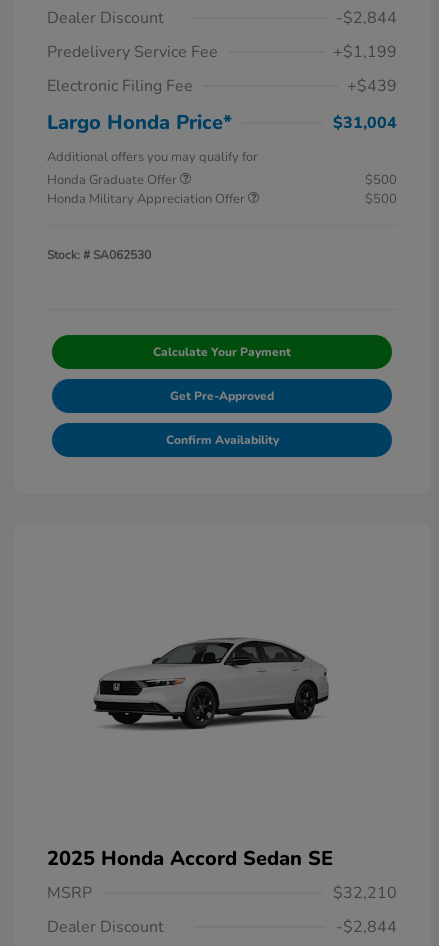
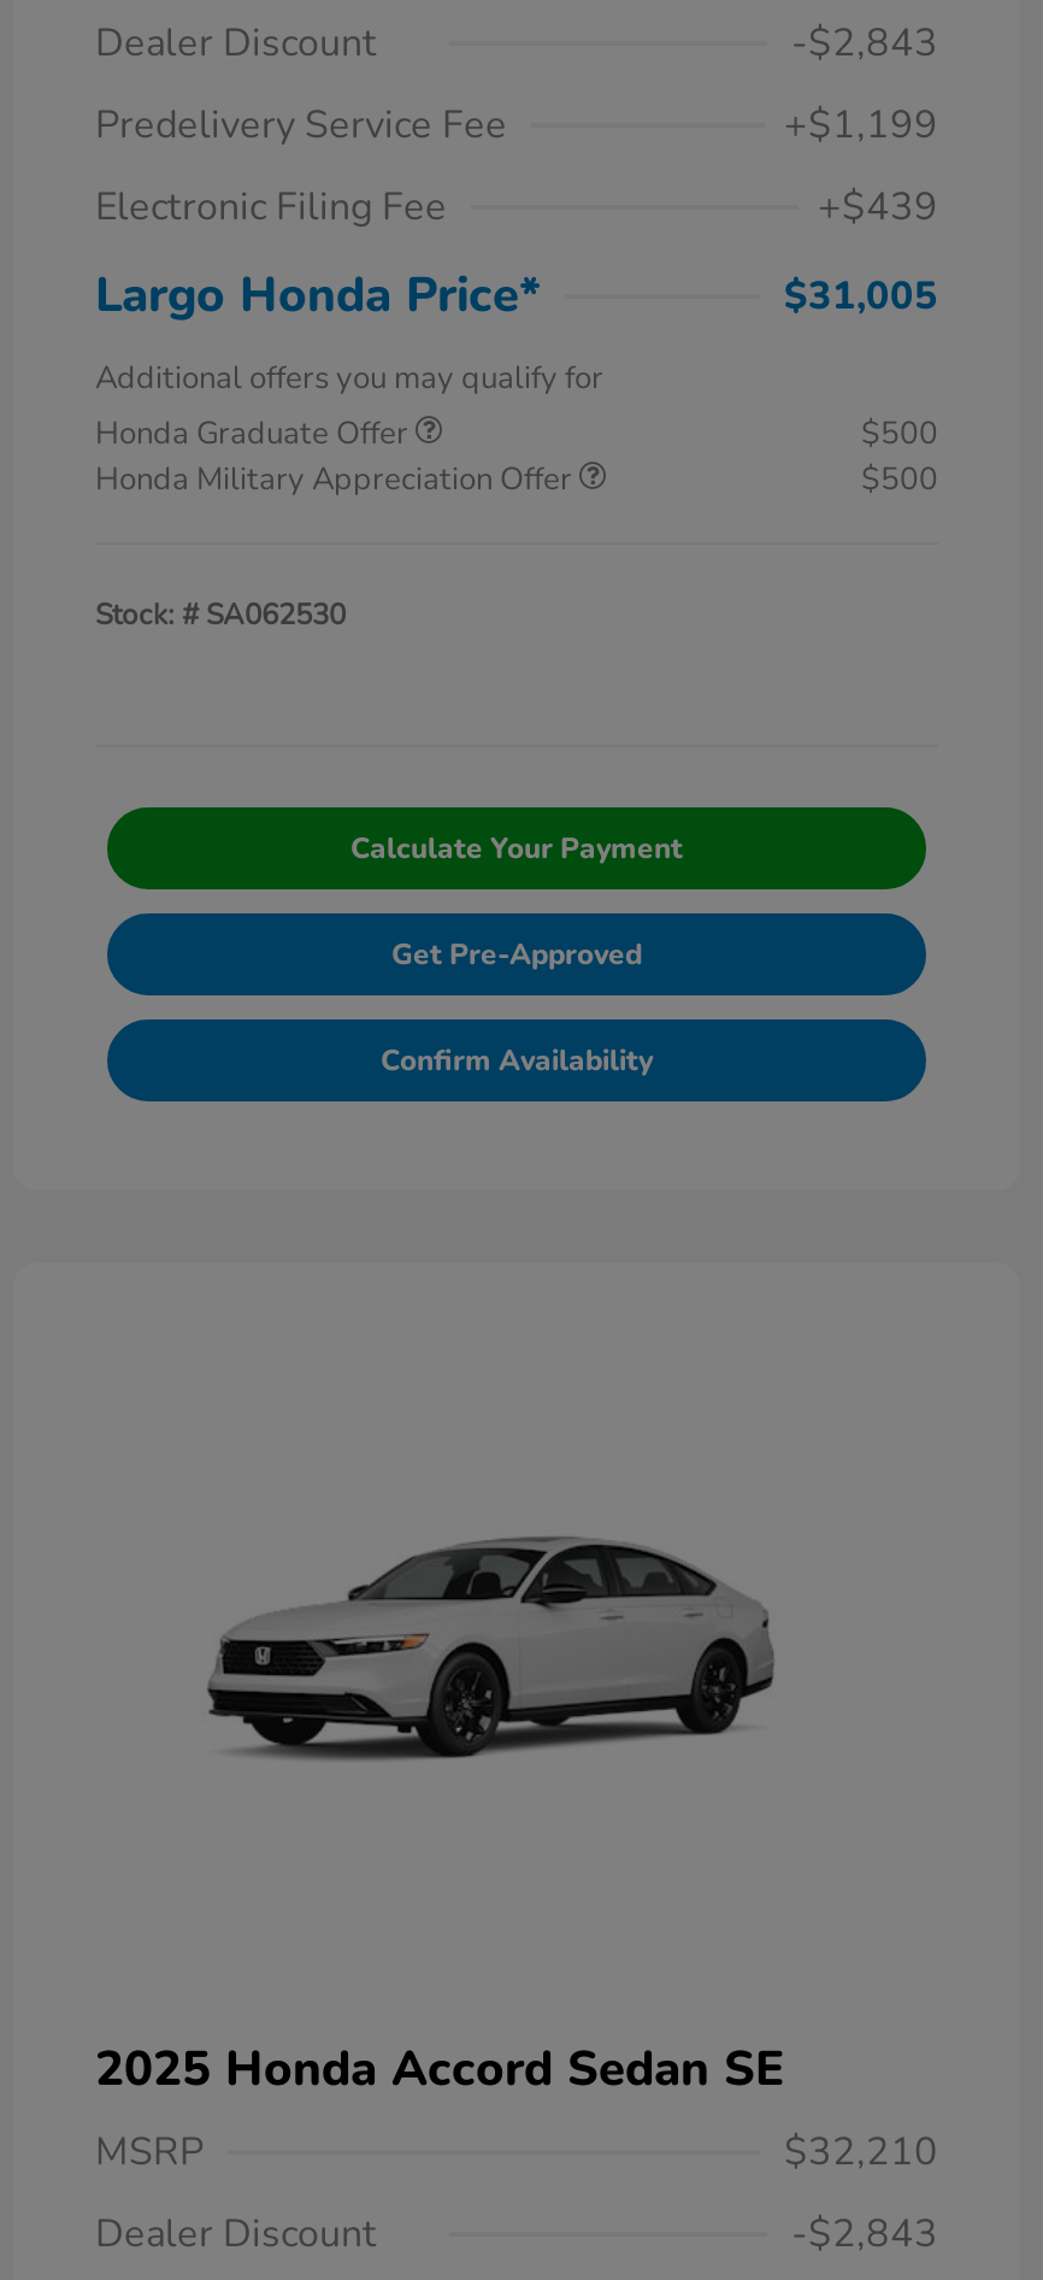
- -$2,844
+ -$2,843

- $31,004
+ $31,005

- -$2,844
+ -$2,843
